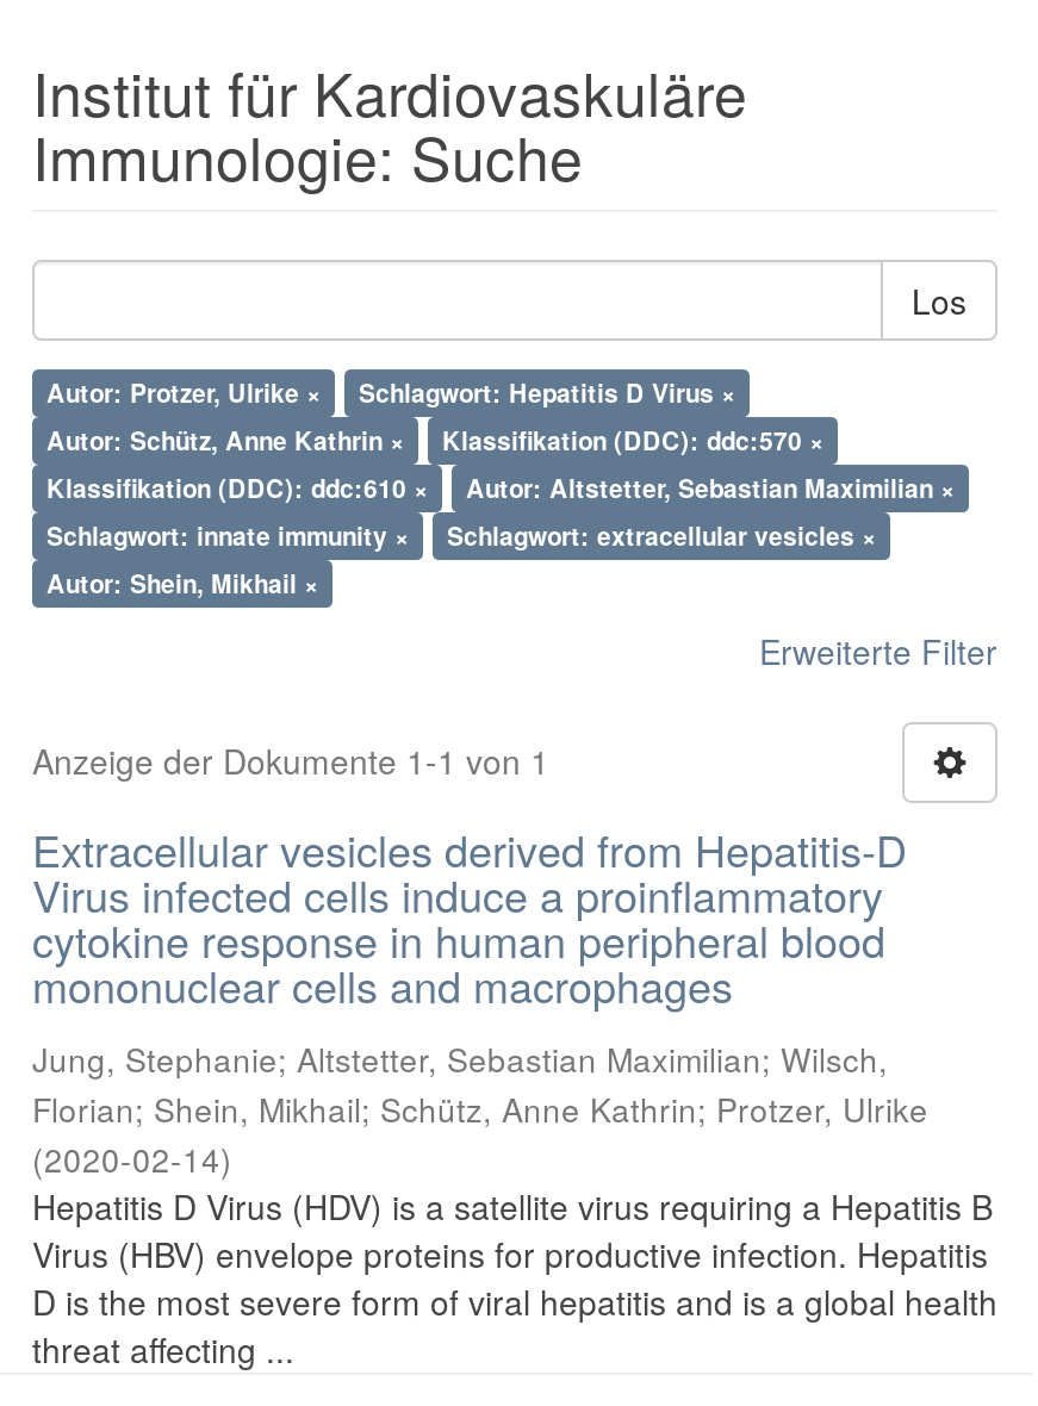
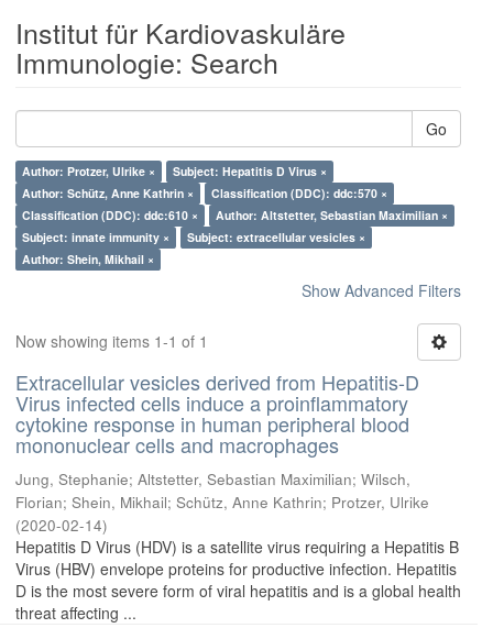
- Immunologie: Suche
+ Immunologie: Search

- Los
+ Go

- Autor: Protzer, Ulrike ×
- Schlagwort: Hepatitis D Virus ×
- Autor: Schütz, Anne Kathrin ×
- Klassifikation (DDC): ddc:570 ×
- Klassifikation (DDC): ddc:610 ×
- Autor: Altstetter, Sebastian Maximilian ×
- Schlagwort: innate immunity ×
- Schlagwort: extracellular vesicles ×
- Autor: Shein, Mikhail ×
+ Author: Protzer, Ulrike ×
+ Subject: Hepatitis D Virus ×
+ Author: Schütz, Anne Kathrin ×
+ Classification (DDC): ddc:570 ×
+ Classification (DDC): ddc:610 ×
+ Author: Altstetter, Sebastian Maximilian ×
+ Subject: innate immunity ×
+ Subject: extracellular vesicles ×
+ Author: Shein, Mikhail ×

- Erweiterte Filter
+ Show Advanced Filters

- Anzeige der Dokumente 1-1 von 1
+ Now showing items 1-1 of 1
